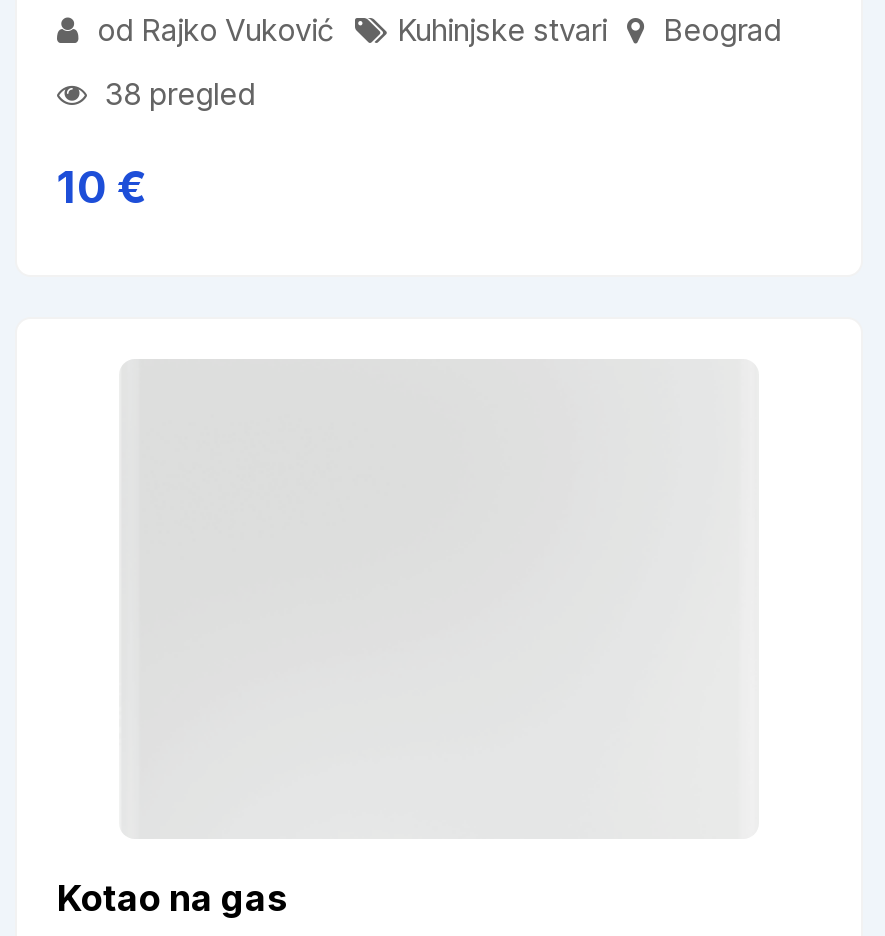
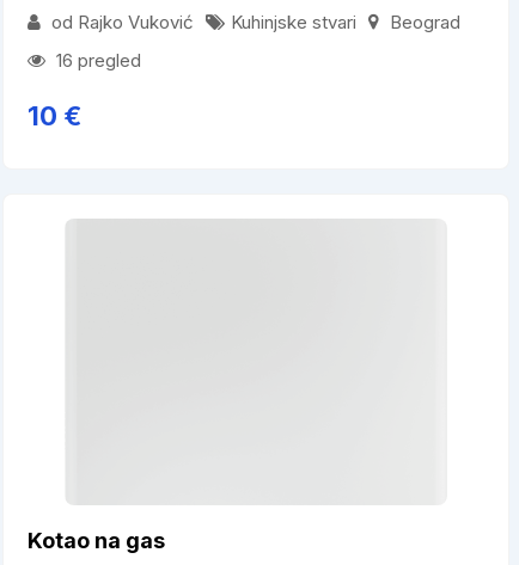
- 38 pregled
+ 16 pregled
